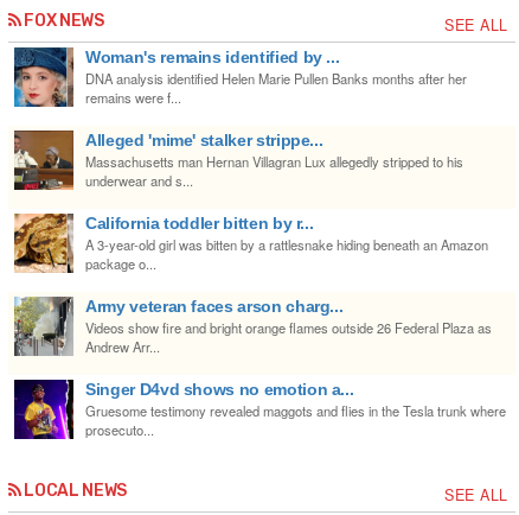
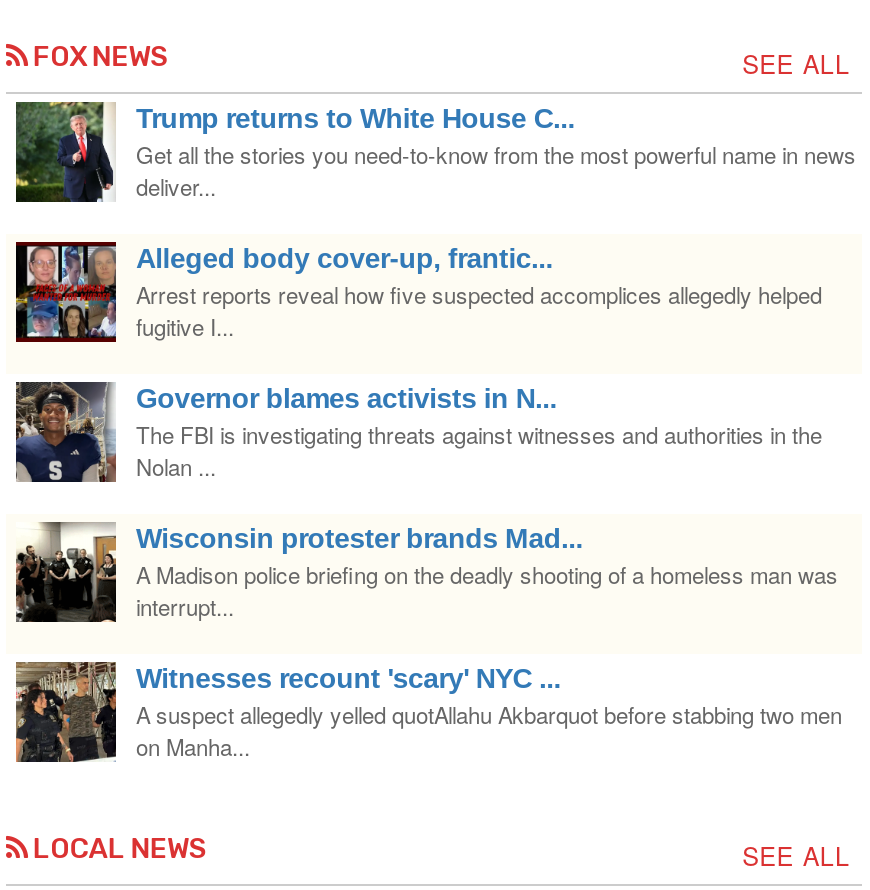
- [image]
- Woman's remains identified by ...
- DNA analysis identified Helen Marie Pullen Banks months after her
- remains were f...
+ [image]
+ Trump returns to White House C...
+ Get all the stories you need-to-know from the most powerful name in news
+ deliver...

- [image]
- Alleged 'mime' stalker strippe...
- Massachusetts man Hernan Villagran Lux allegedly stripped to his
- underwear and s...
+ [image]
+ Alleged body cover-up, frantic...
+ Arrest reports reveal how five suspected accomplices allegedly helped
+ fugitive I...

- [image]
- California toddler bitten by r...
- A 3-year-old girl was bitten by a rattlesnake hiding beneath an Amazon
- package o...
+ [image]
+ Governor blames activists in N...
+ The FBI is investigating threats against witnesses and authorities in the
+ Nolan ...

- [image]
- Army veteran faces arson charg...
- Videos show fire and bright orange flames outside 26 Federal Plaza as
- Andrew Arr...
+ [image]
+ Wisconsin protester brands Mad...
+ A Madison police briefing on the deadly shooting of a homeless man was
+ interrupt...

- [image]
- Singer D4vd shows no emotion a...
- Gruesome testimony revealed maggots and flies in the Tesla trunk where
- prosecuto...
+ [image]
+ Witnesses recount 'scary' NYC ...
+ A suspect allegedly yelled quotAllahu Akbarquot before stabbing two men
+ on Manha...
